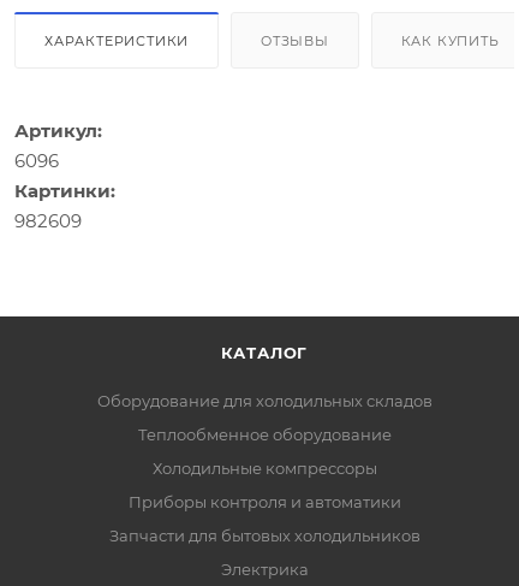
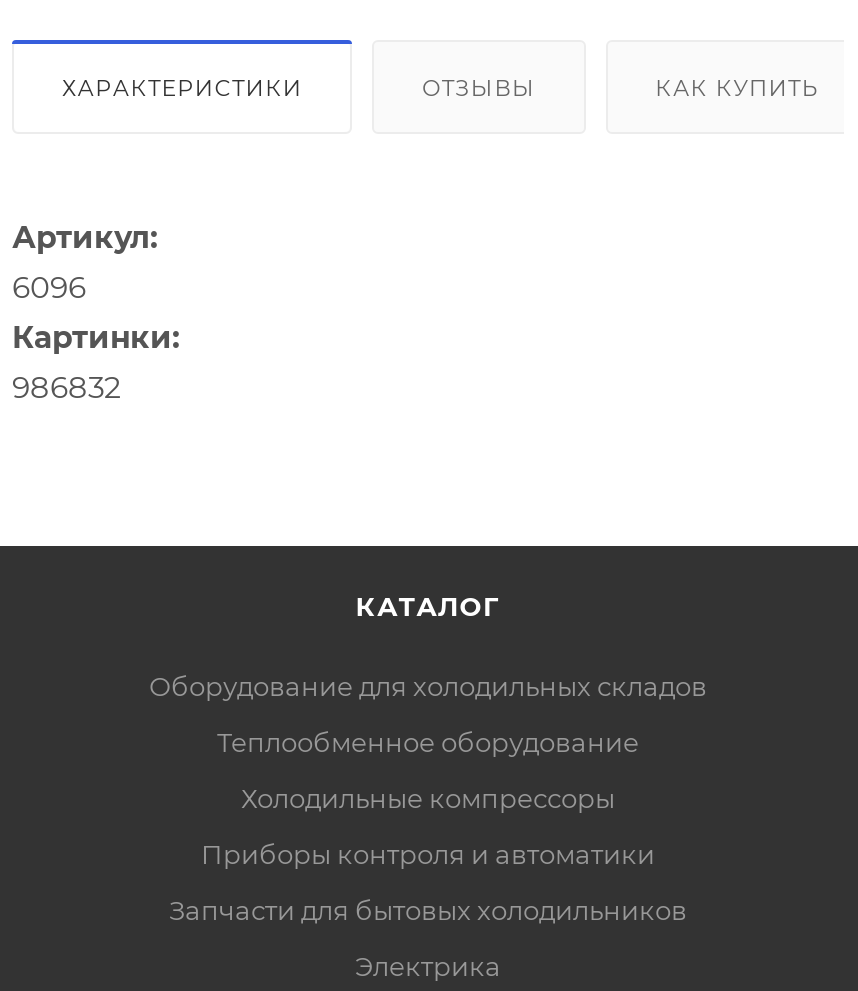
- 982609
+ 986832
